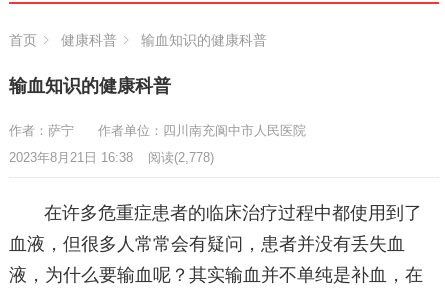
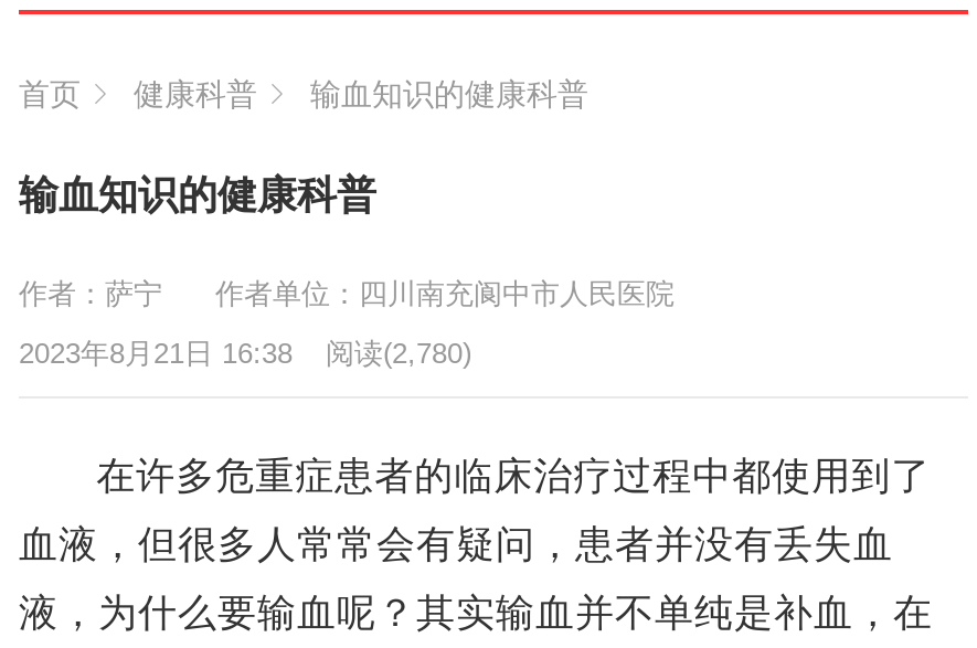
- 2023年8月21日 16:38 阅读(2,778)
+ 2023年8月21日 16:38 阅读(2,780)
